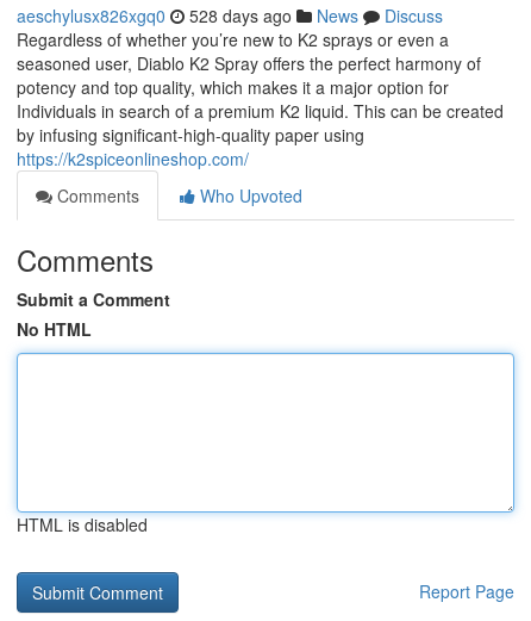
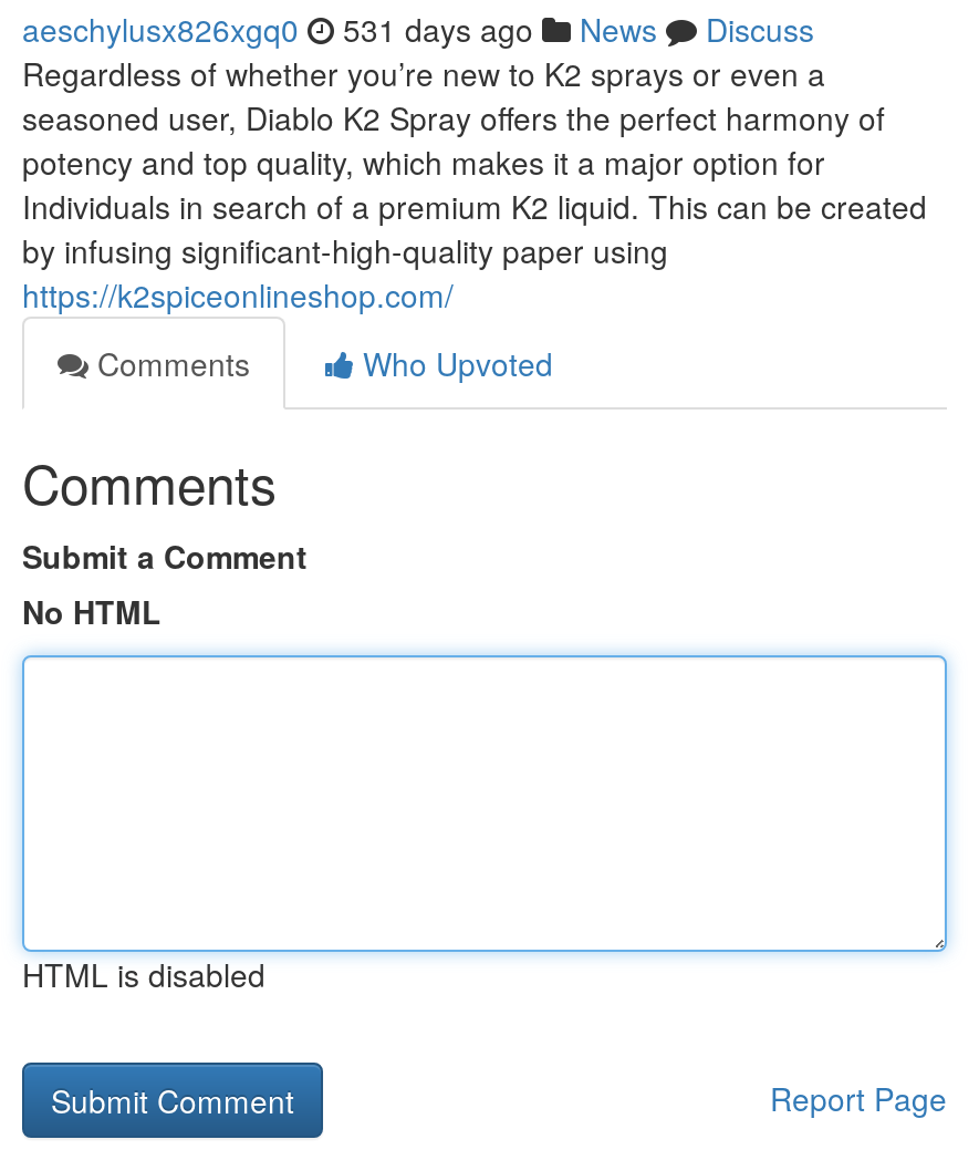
- aeschylusx826xgq0 528 days ago News Discuss
+ aeschylusx826xgq0 531 days ago News Discuss
